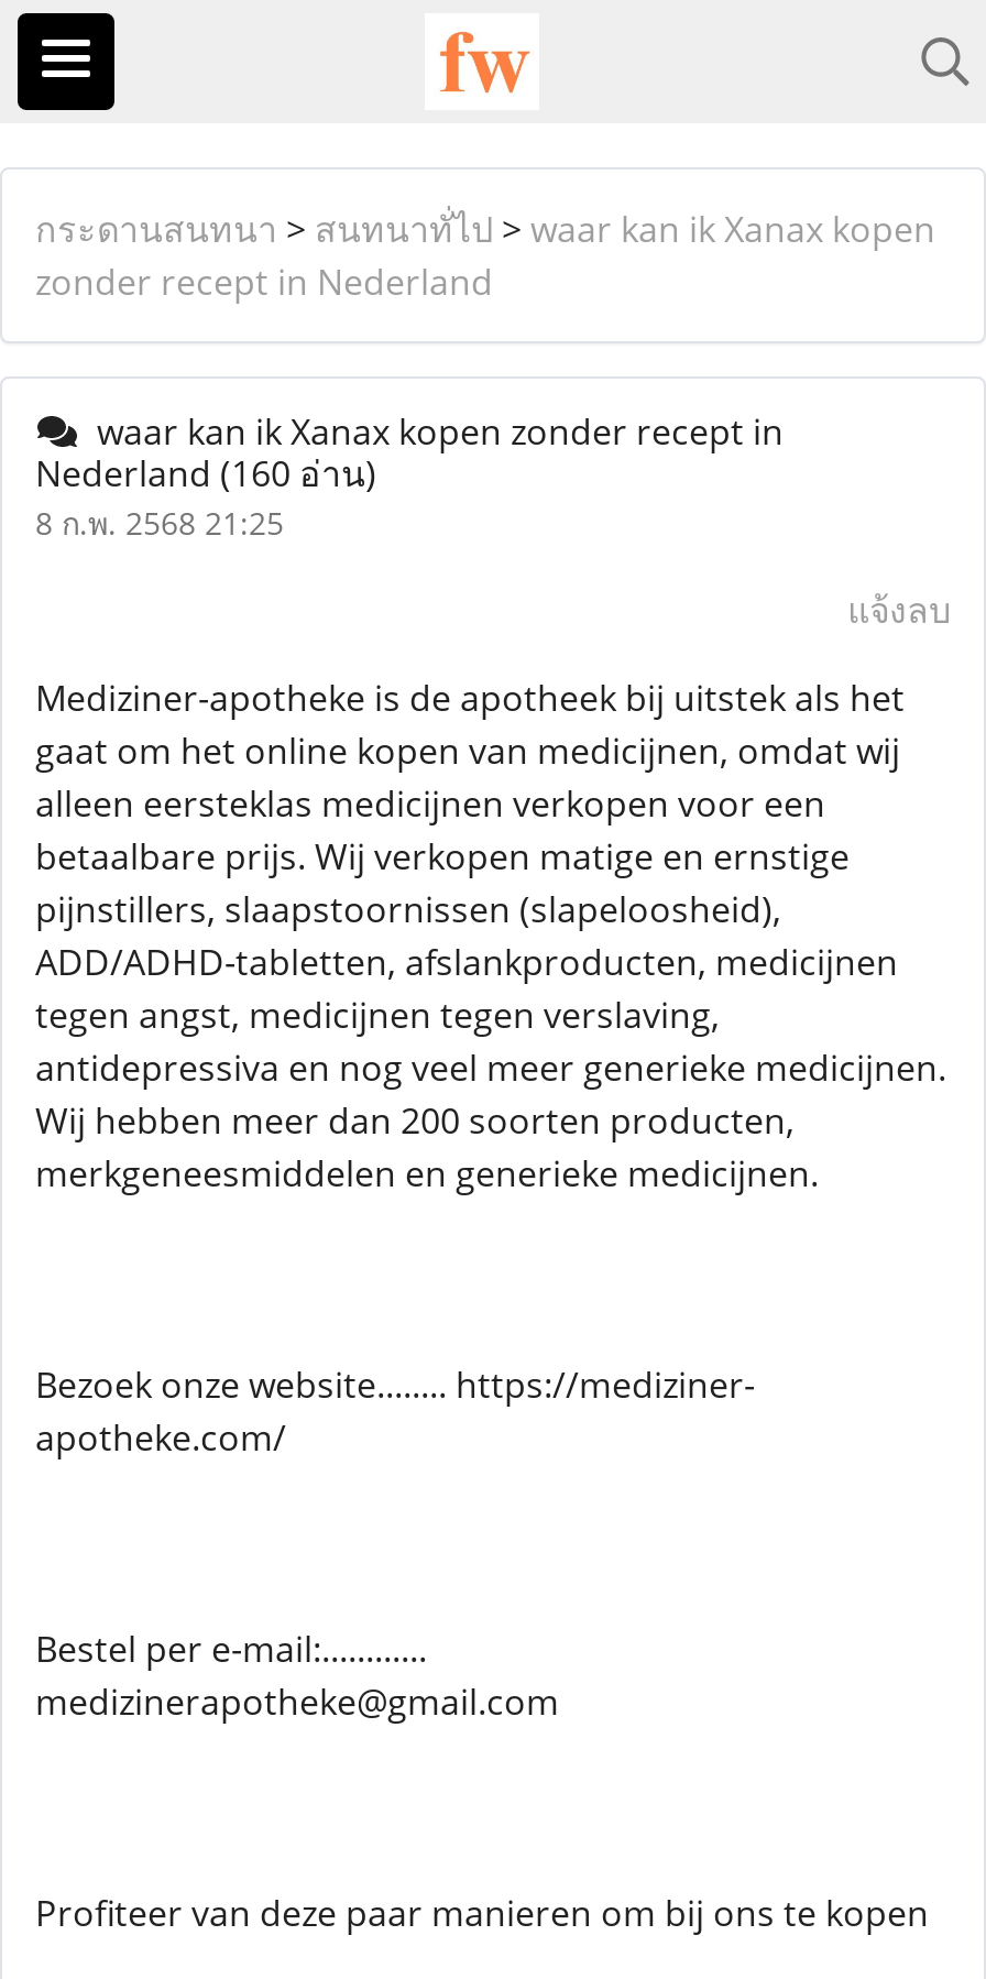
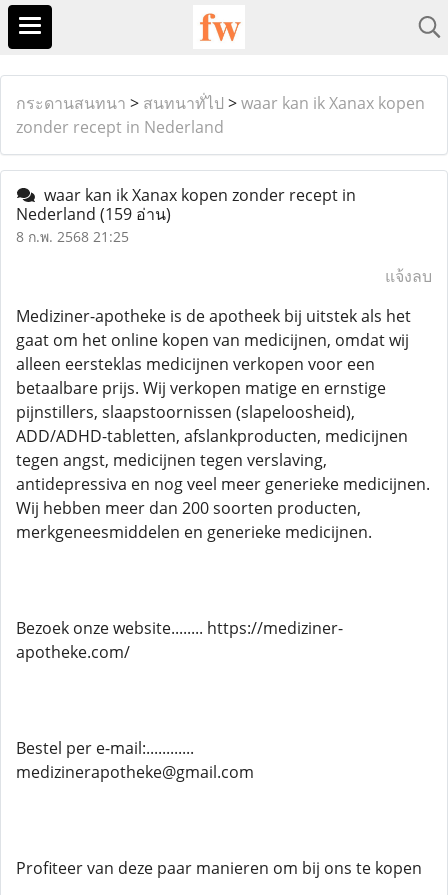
- Nederland (160 อ่าน)
+ Nederland (159 อ่าน)
